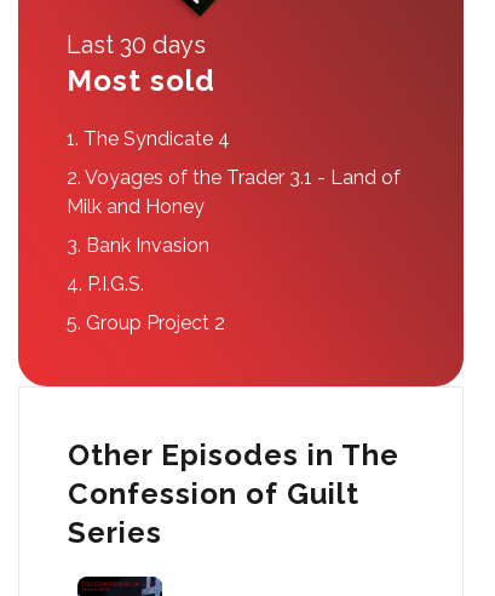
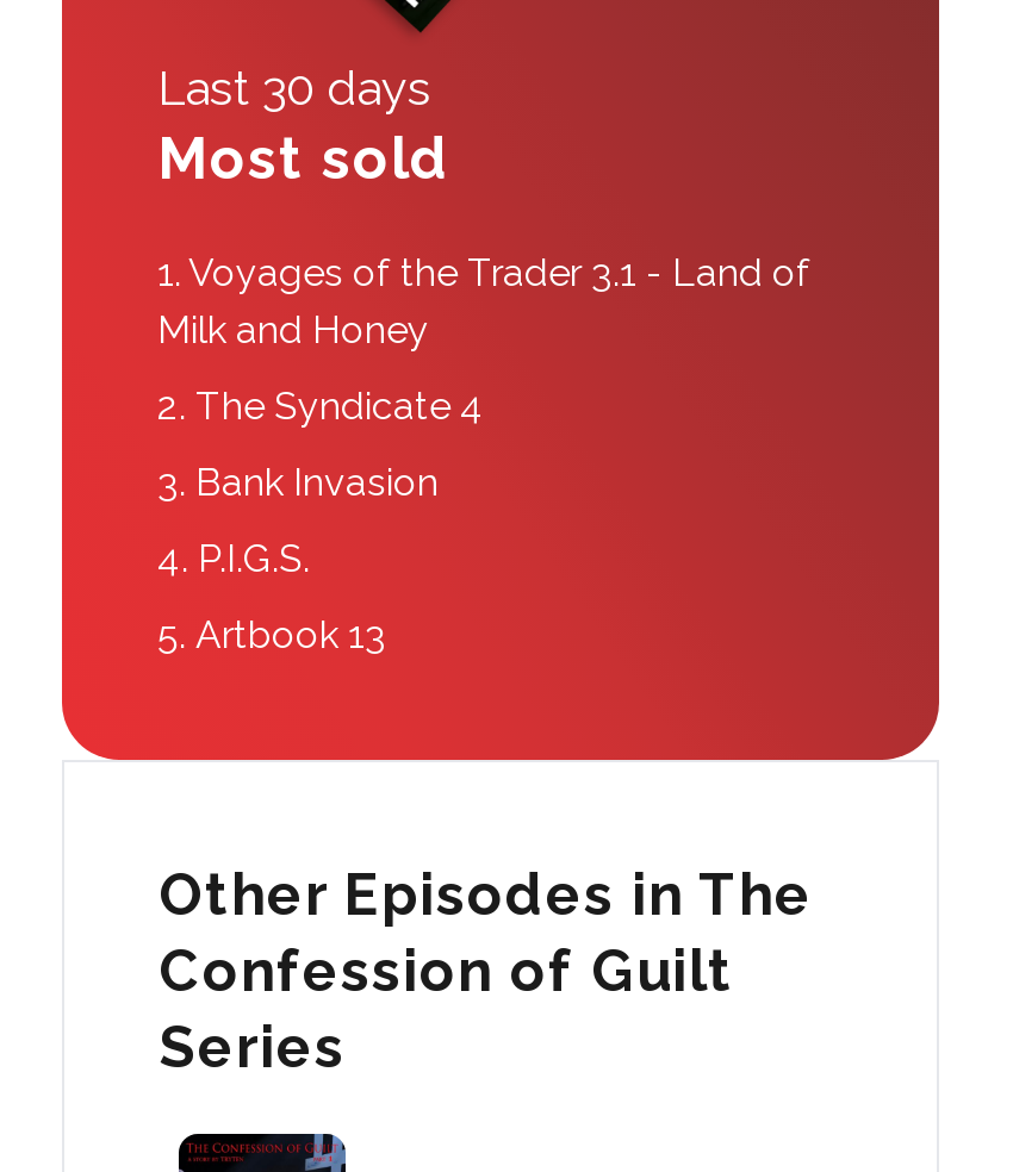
- 1. The Syndicate 4
- 2. Voyages of the Trader 3.1 - Land of
+ 1. Voyages of the Trader 3.1 - Land of

moved up: Milk and Honey

+ 2. The Syndicate 4

- 5. Group Project 2
+ 5. Artbook 13
